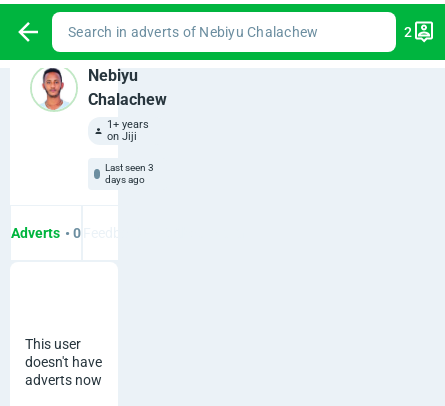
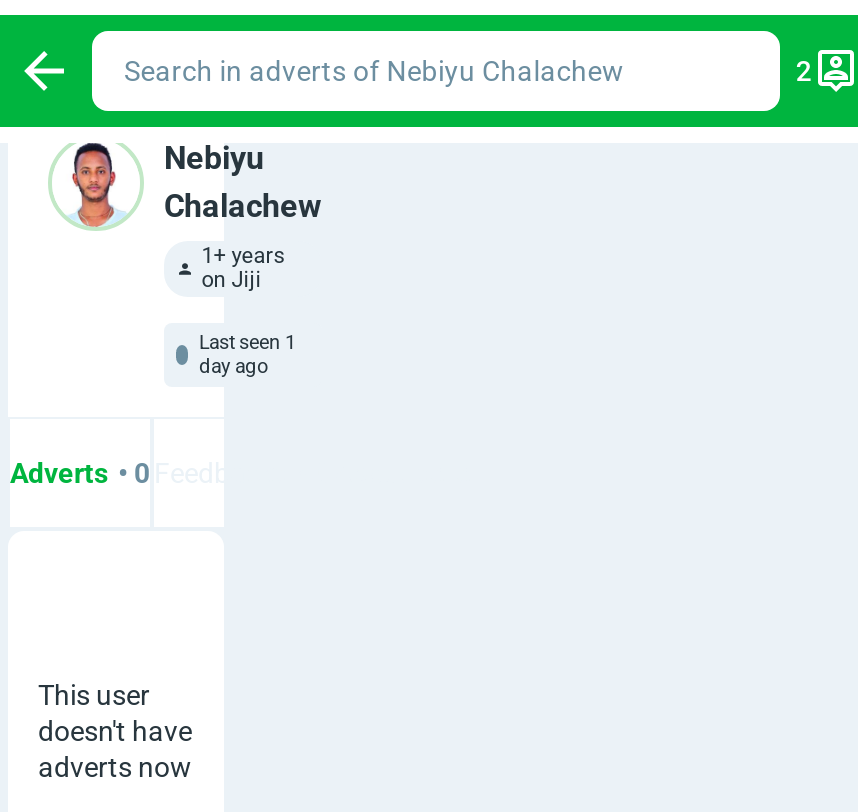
- Last seen 3
+ Last seen 1

- days ago
+ day ago
